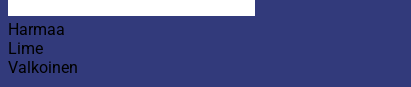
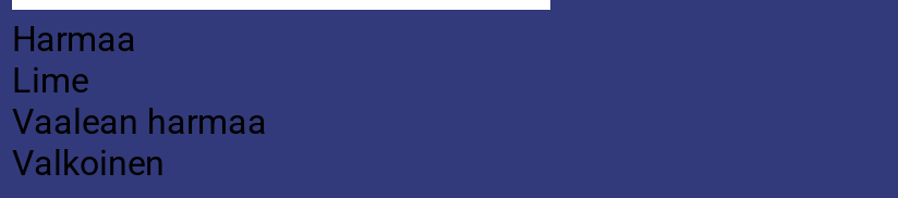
+ Vaalean harmaa
